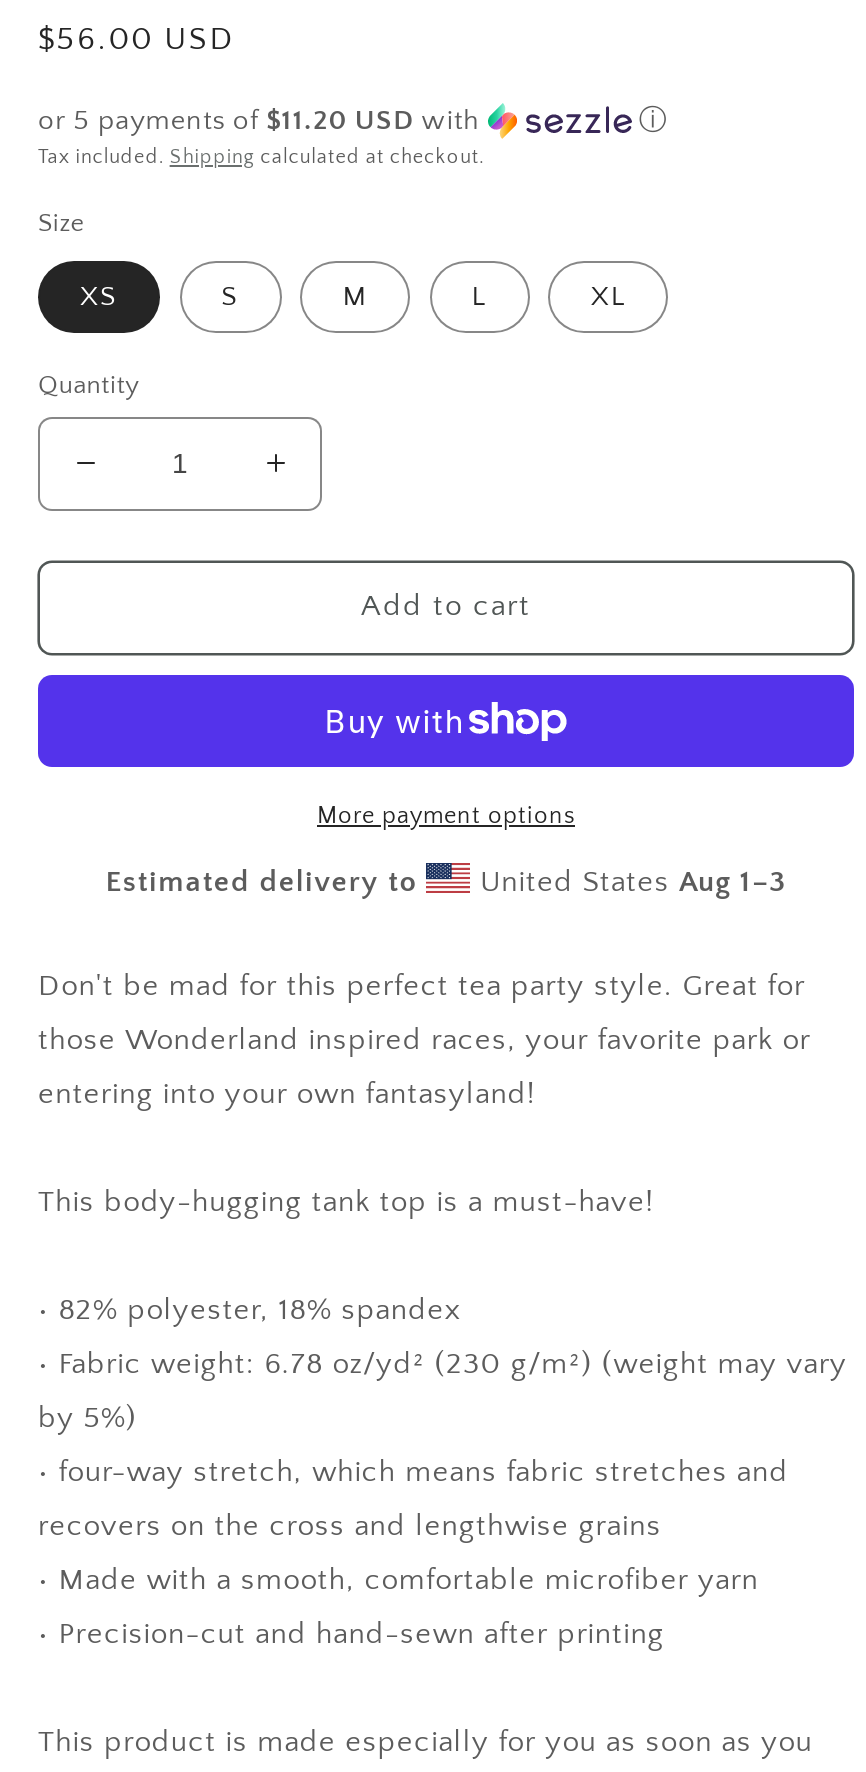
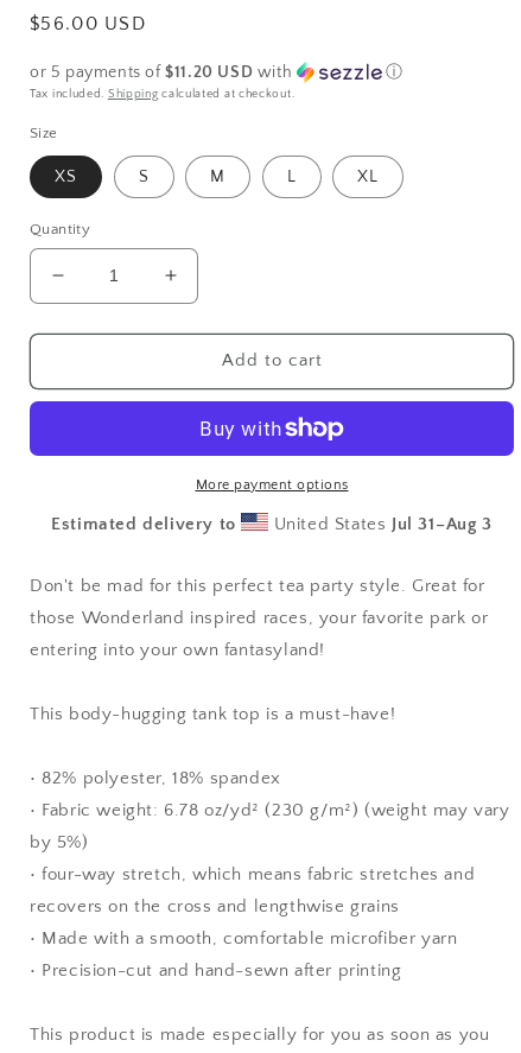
- United States Aug 1–3
+ United States Jul 31–Aug 3
